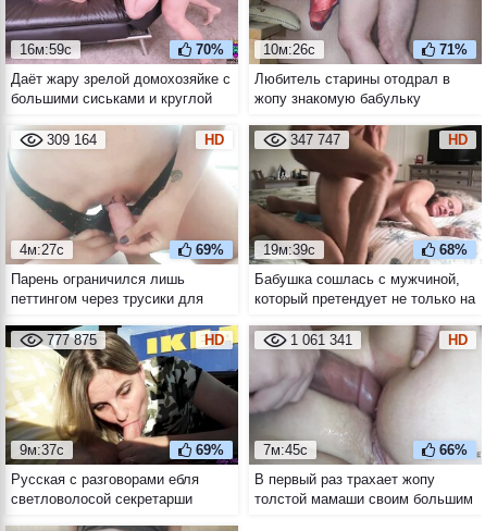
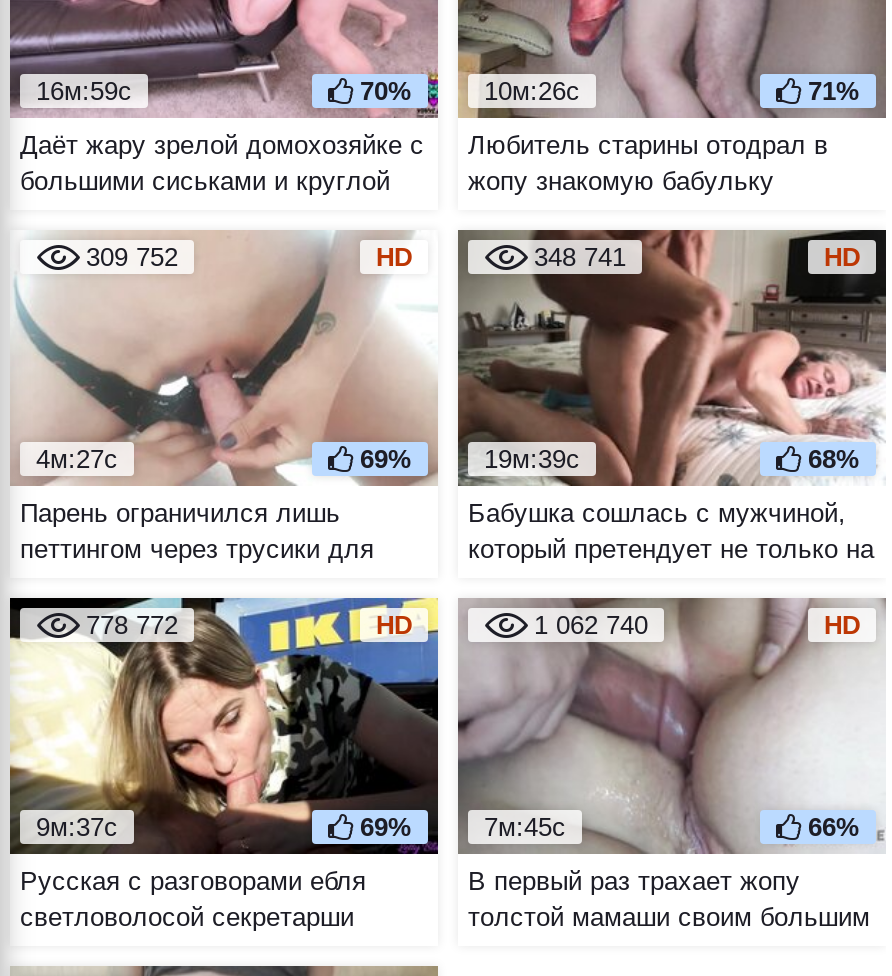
- 309 164
+ 309 752

- 347 747
+ 348 741

- 777 875
+ 778 772

- 1 061 341
+ 1 062 740
